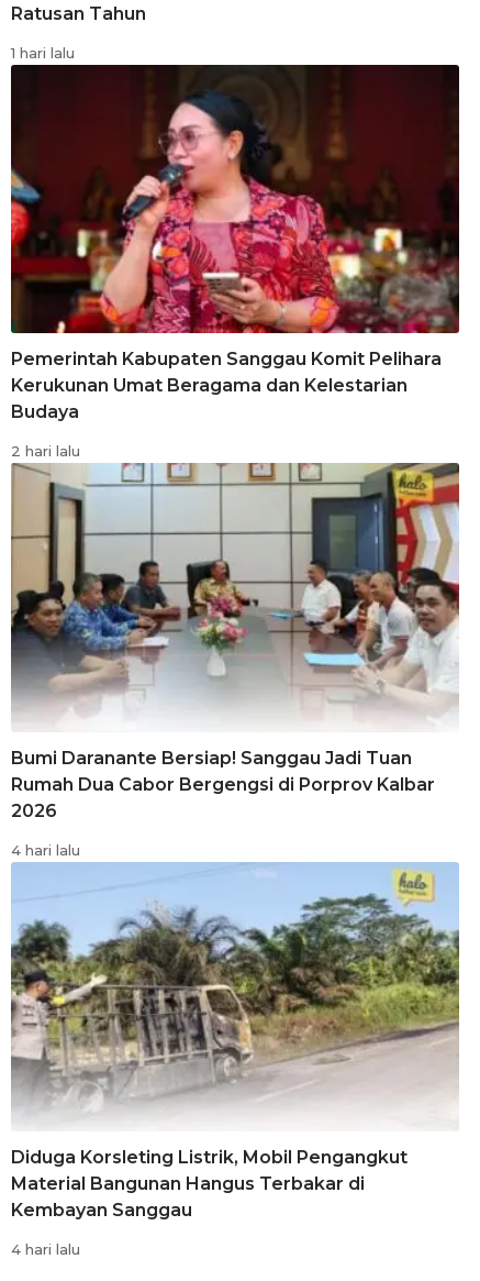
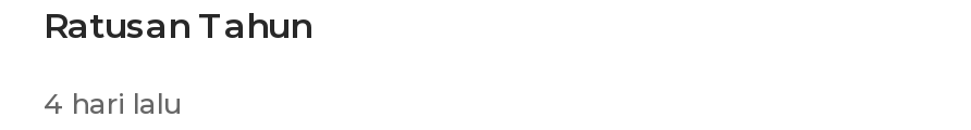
- 1 hari lalu

- [image]
- Pemerintah Kabupaten Sanggau Komit Pelihara
- Kerukunan Umat Beragama dan Kelestarian
- Budaya
- 2 hari lalu

- [image]
- Bumi Daranante Bersiap! Sanggau Jadi Tuan
- Rumah Dua Cabor Bergengsi di Porprov Kalbar
- 2026
- 4 hari lalu

- [image]
- Diduga Korsleting Listrik, Mobil Pengangkut
- Material Bangunan Hangus Terbakar di
- Kembayan Sanggau
